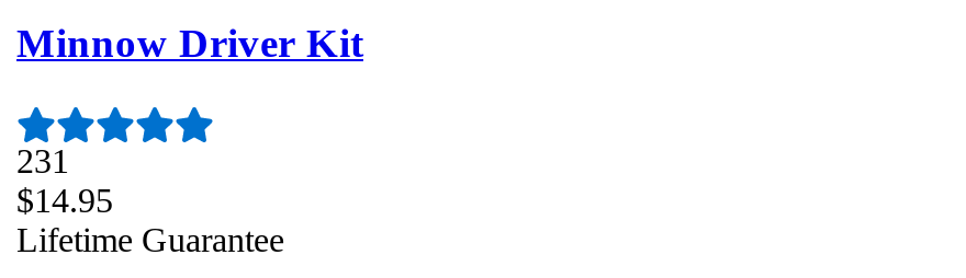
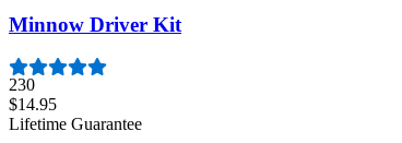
- 231
+ 230
